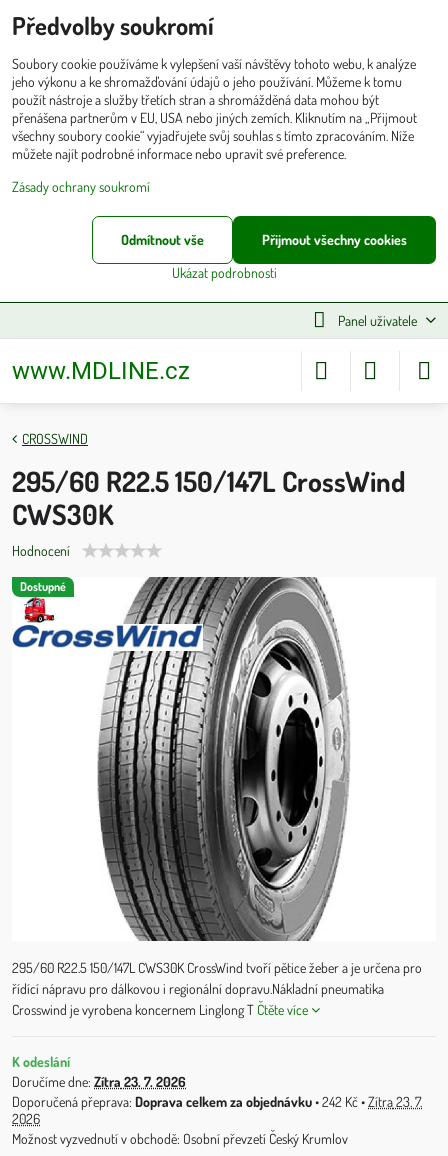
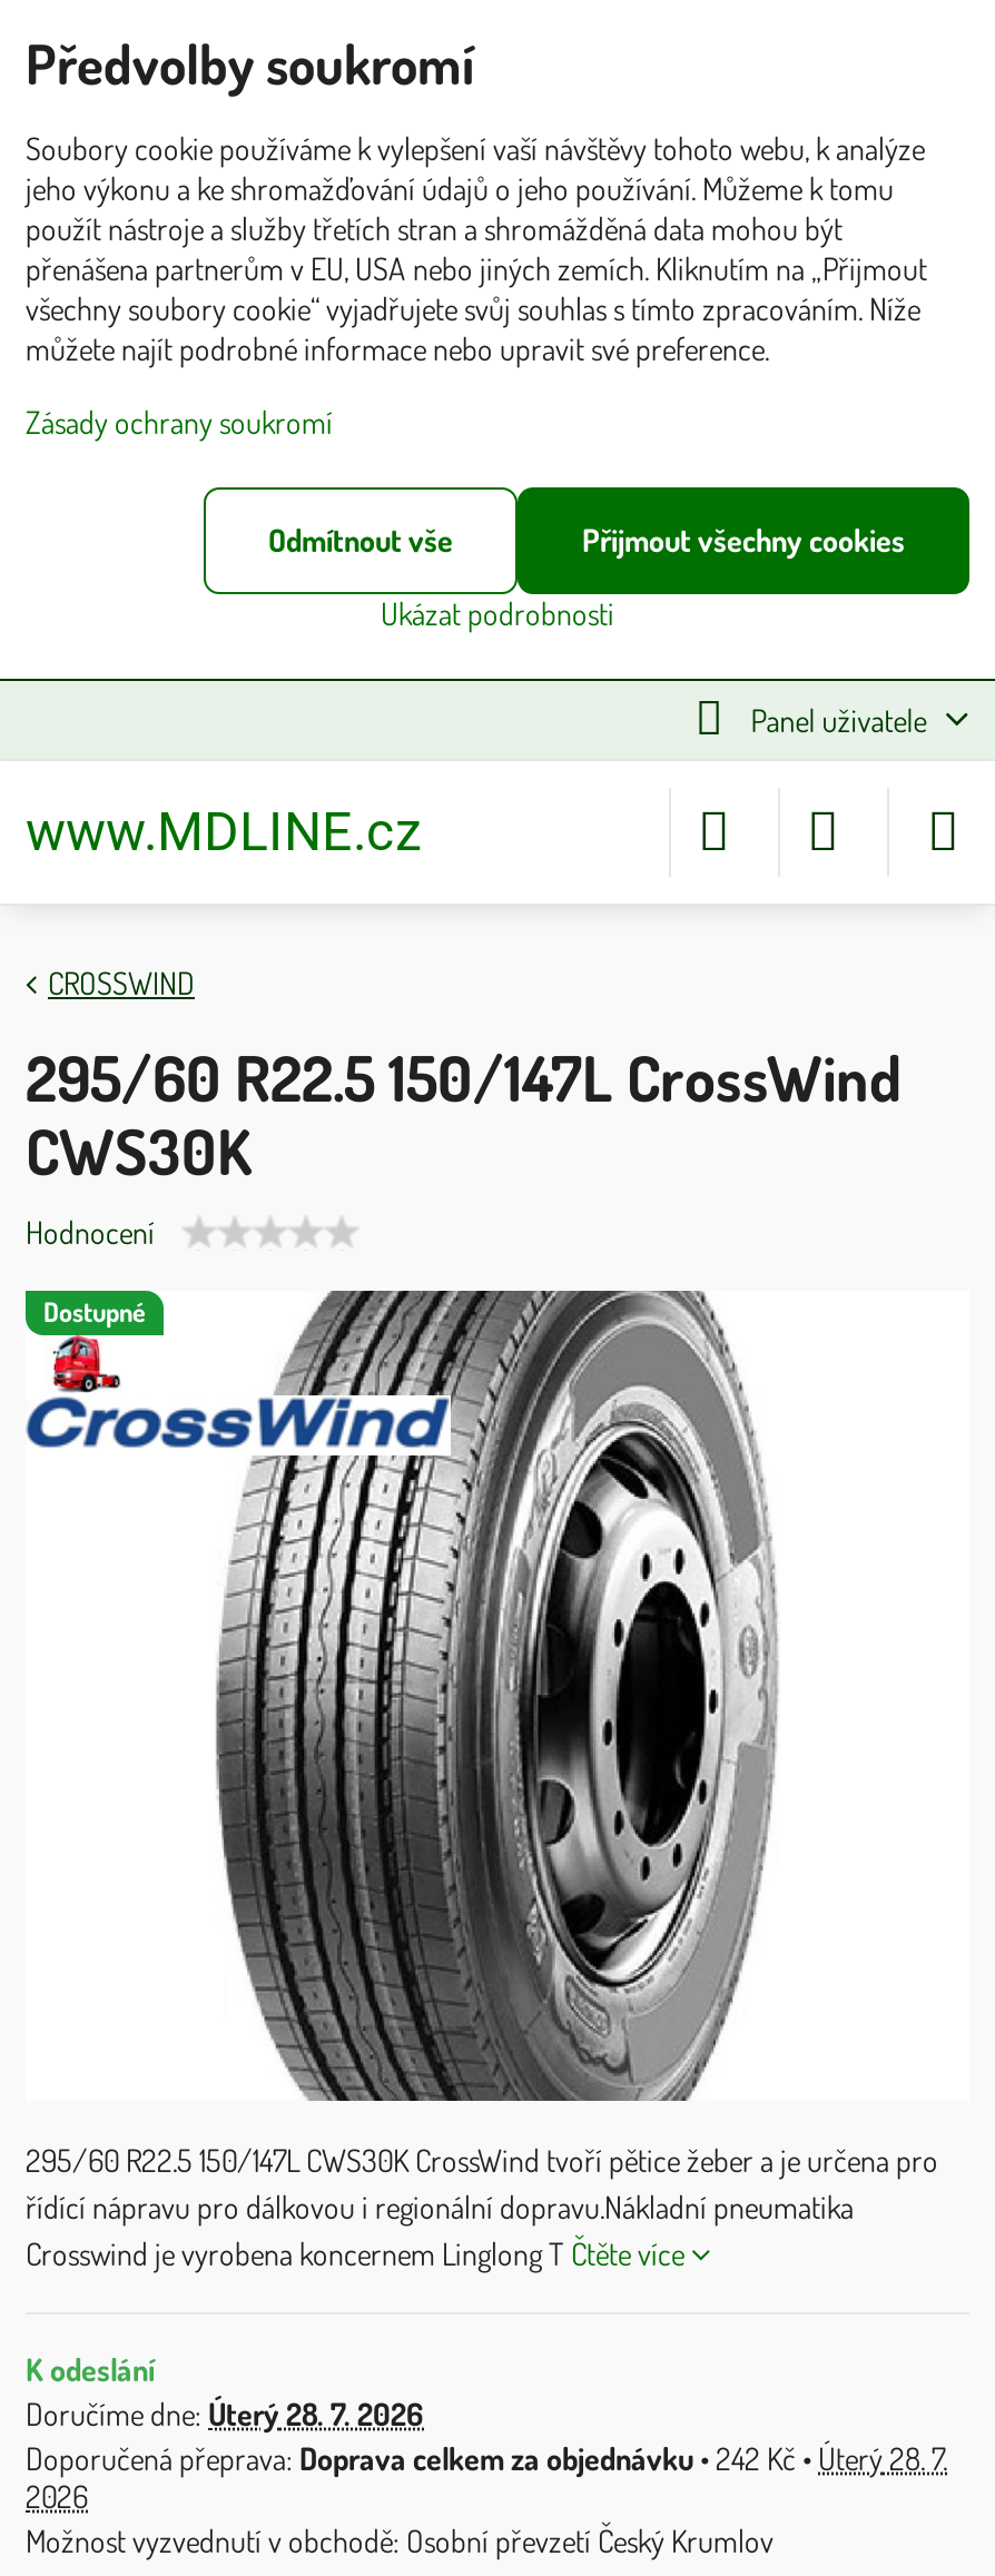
- Doručíme dne: Zítra 23. 7. 2026
+ Doručíme dne: Úterý 28. 7. 2026

- Doprava celkem za objednávku • 242 Kč • Zítra 23. 7.
+ Doprava celkem za objednávku • 242 Kč • Úterý 28. 7.
